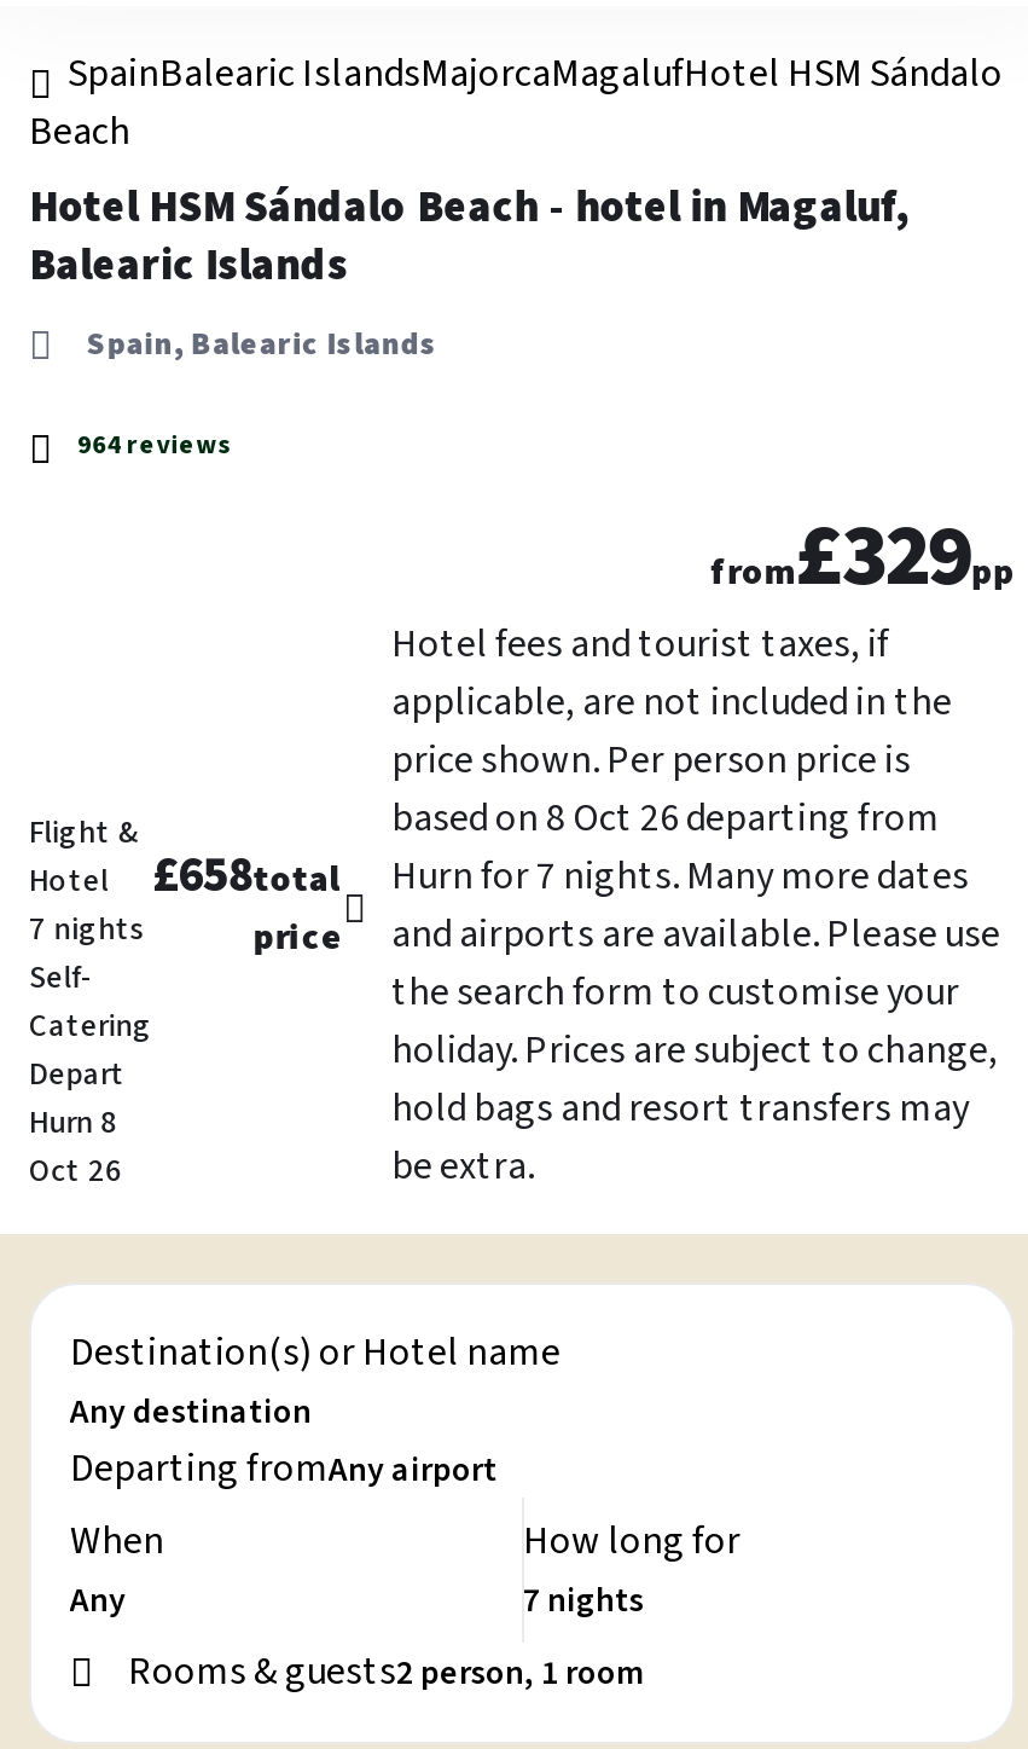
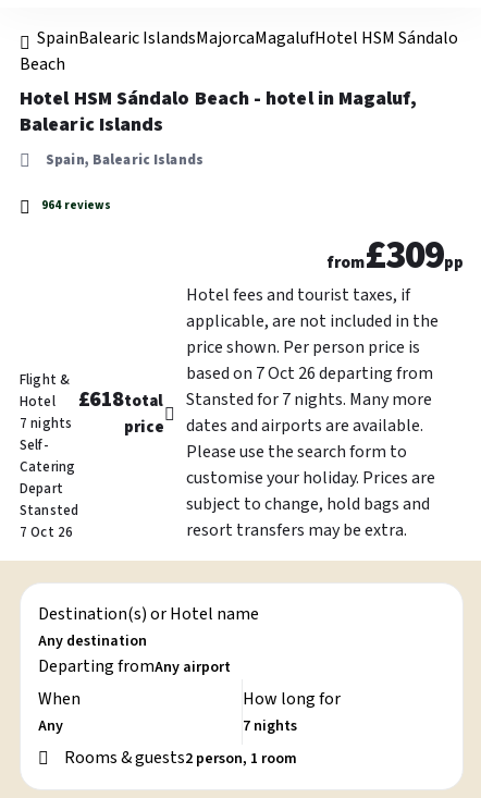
- from£329pp
+ from£309pp

- based on 8 Oct 26 departing from
- Hurn for 7 nights. Many more dates
- and airports are available. Please use
- the search form to customise your
- holiday. Prices are subject to change,
- hold bags and resort transfers may
- be extra.
+ based on 7 Oct 26 departing from
+ Stansted for 7 nights. Many more
+ dates and airports are available.
+ Please use the search form to
+ customise your holiday. Prices are
+ subject to change, hold bags and
+ resort transfers may be extra.

- £658total
+ £618total

- Hurn 8
- Oct 26
+ Stansted
+ 7 Oct 26
